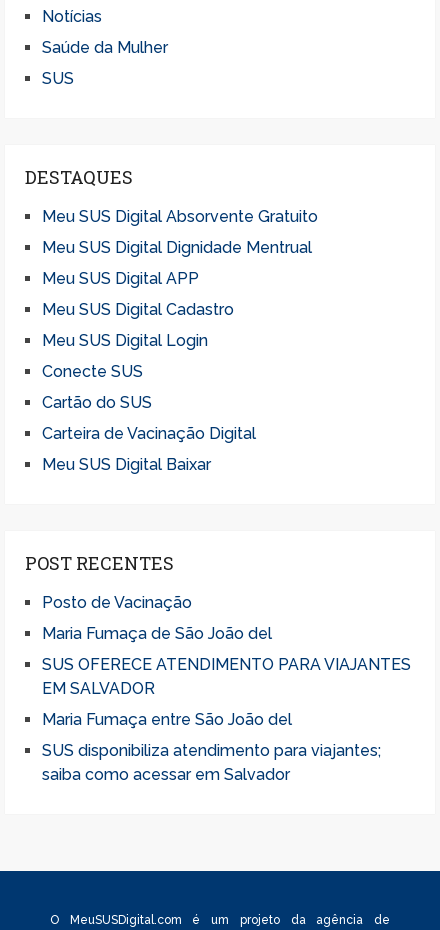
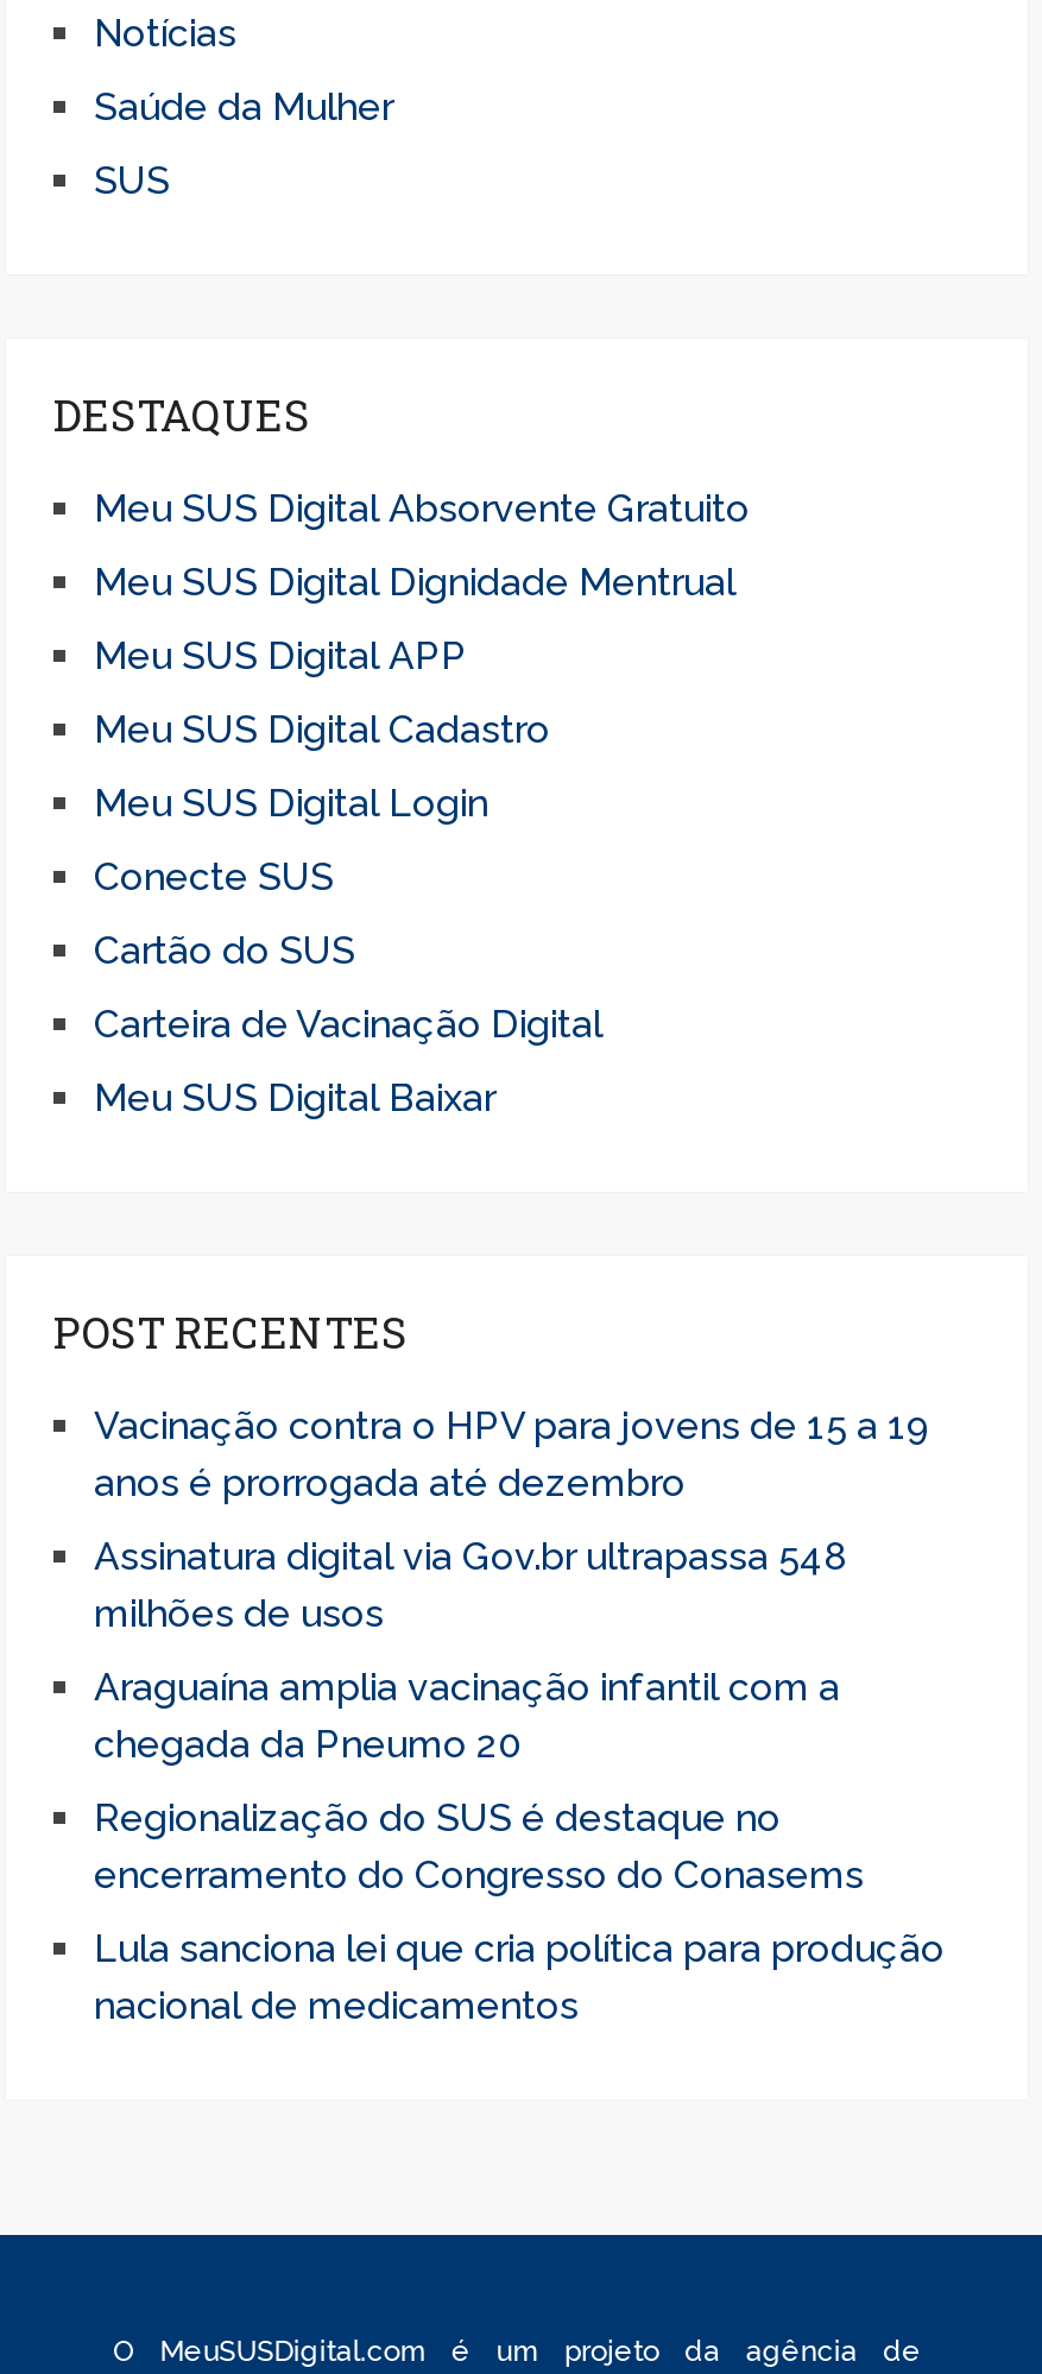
- Posto de Vacinação
+ Vacinação contra o HPV para jovens de 15 a 19
+ anos é prorrogada até dezembro

- Maria Fumaça de São João del
+ Assinatura digital via Gov.br ultrapassa 548
+ milhões de usos

- SUS OFERECE ATENDIMENTO PARA VIAJANTES
- EM SALVADOR
+ Araguaína amplia vacinação infantil com a
+ chegada da Pneumo 20

- Maria Fumaça entre São João del
+ Regionalização do SUS é destaque no
+ encerramento do Congresso do Conasems

- SUS disponibiliza atendimento para viajantes;
- saiba como acessar em Salvador
+ Lula sanciona lei que cria política para produção
+ nacional de medicamentos
